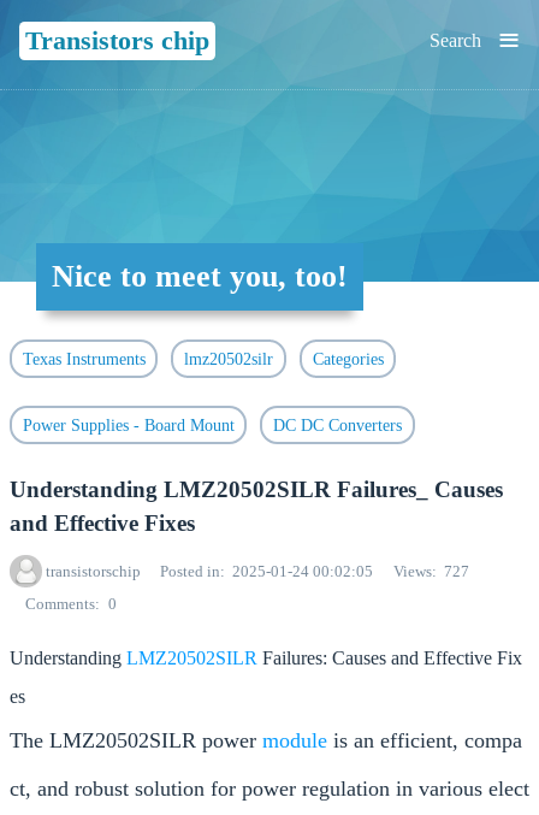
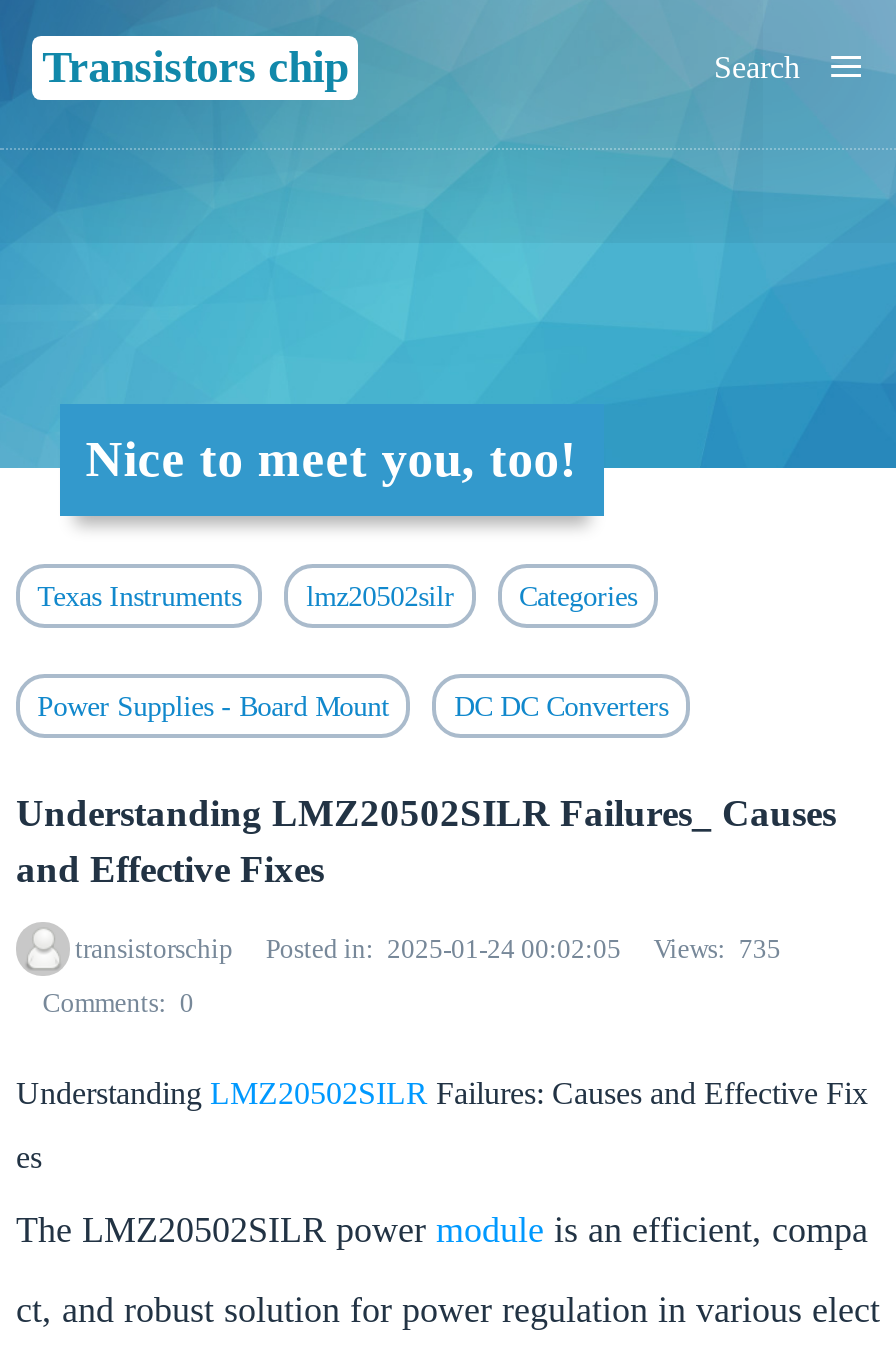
- transistorschip Posted in 2025-01-24 00:02:05 Views 727
+ transistorschip Posted in 2025-01-24 00:02:05 Views 735
